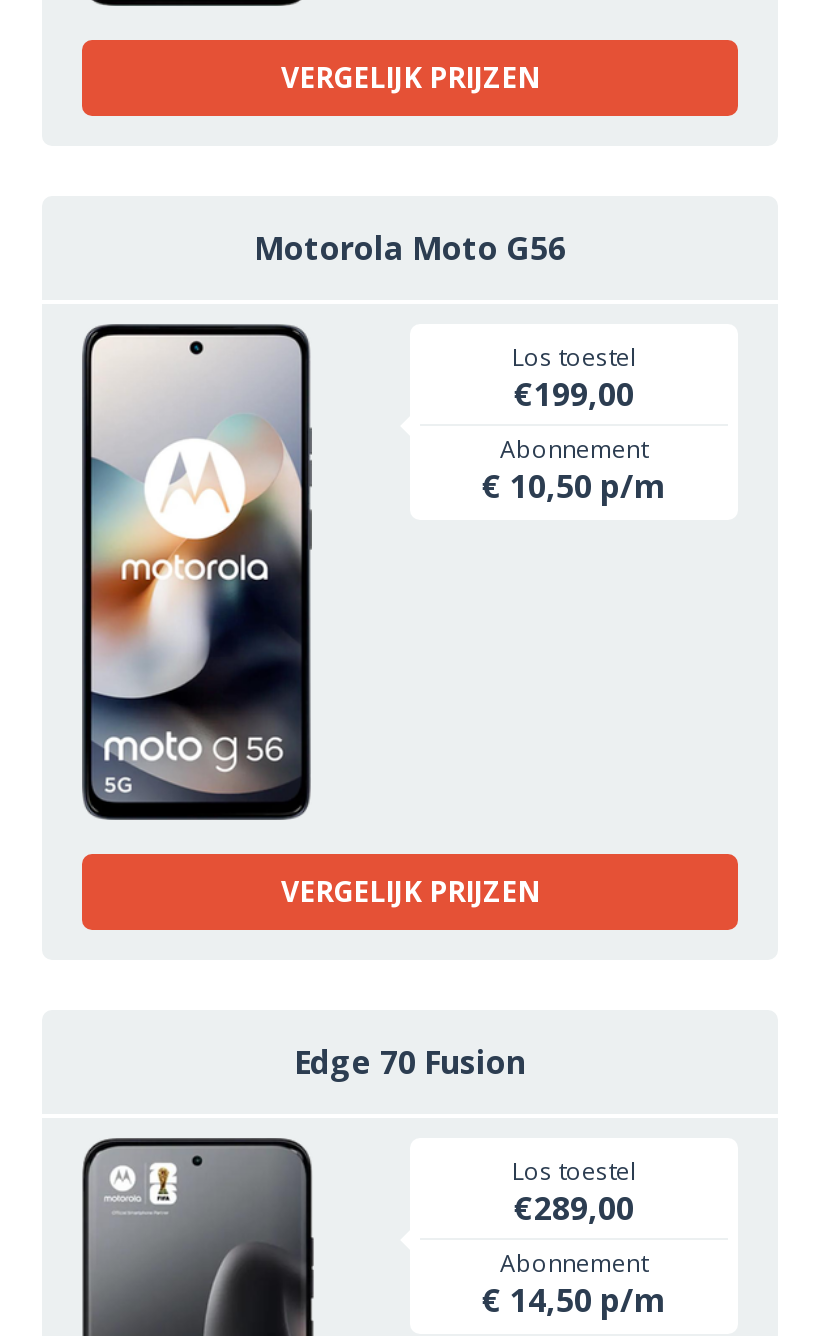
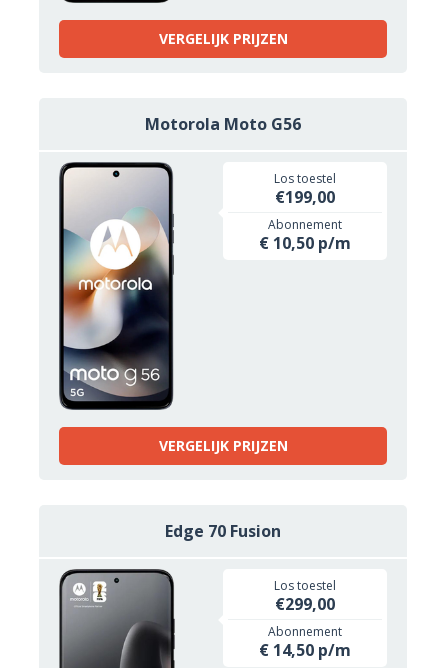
- €289,00
+ €299,00
